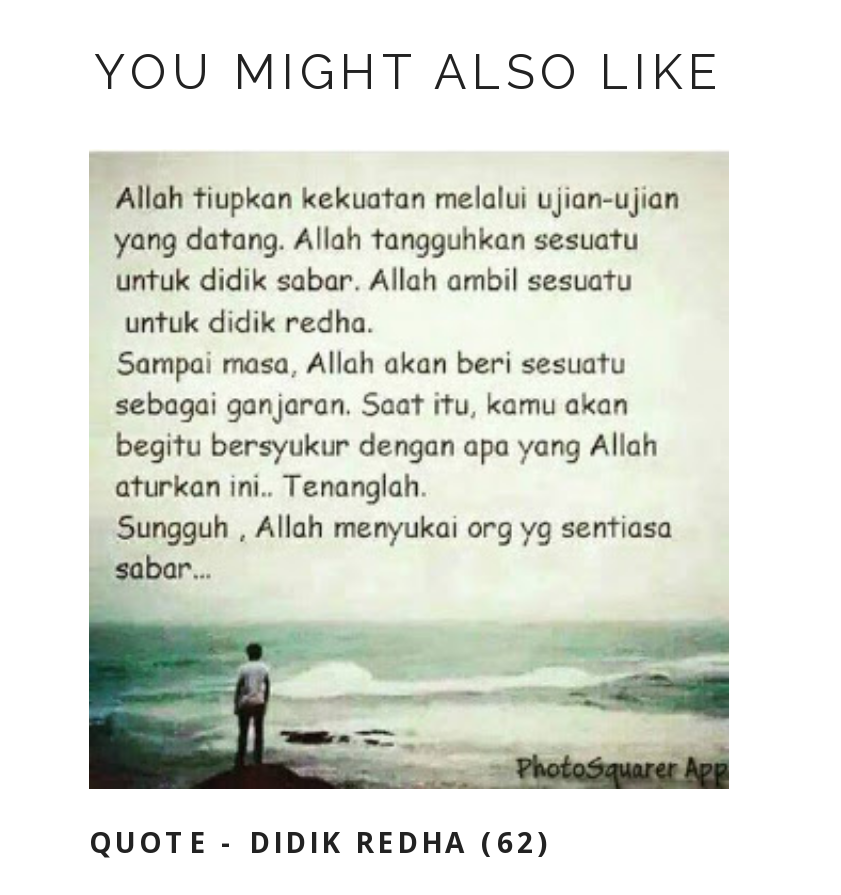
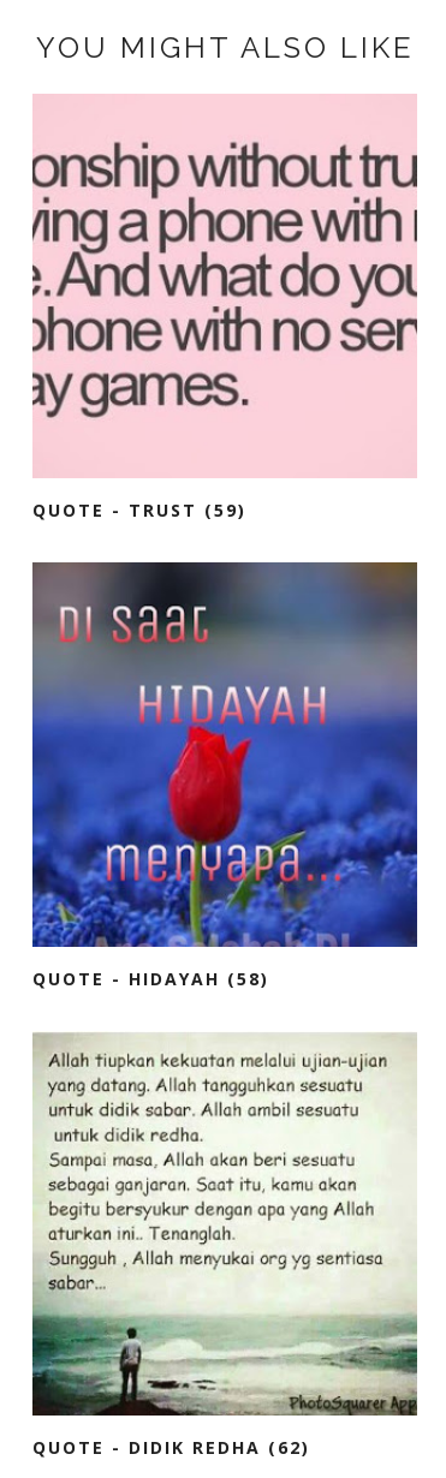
+ [image]
+ QUOTE - TRUST (59)

+ [image]
+ QUOTE - HIDAYAH (58)
